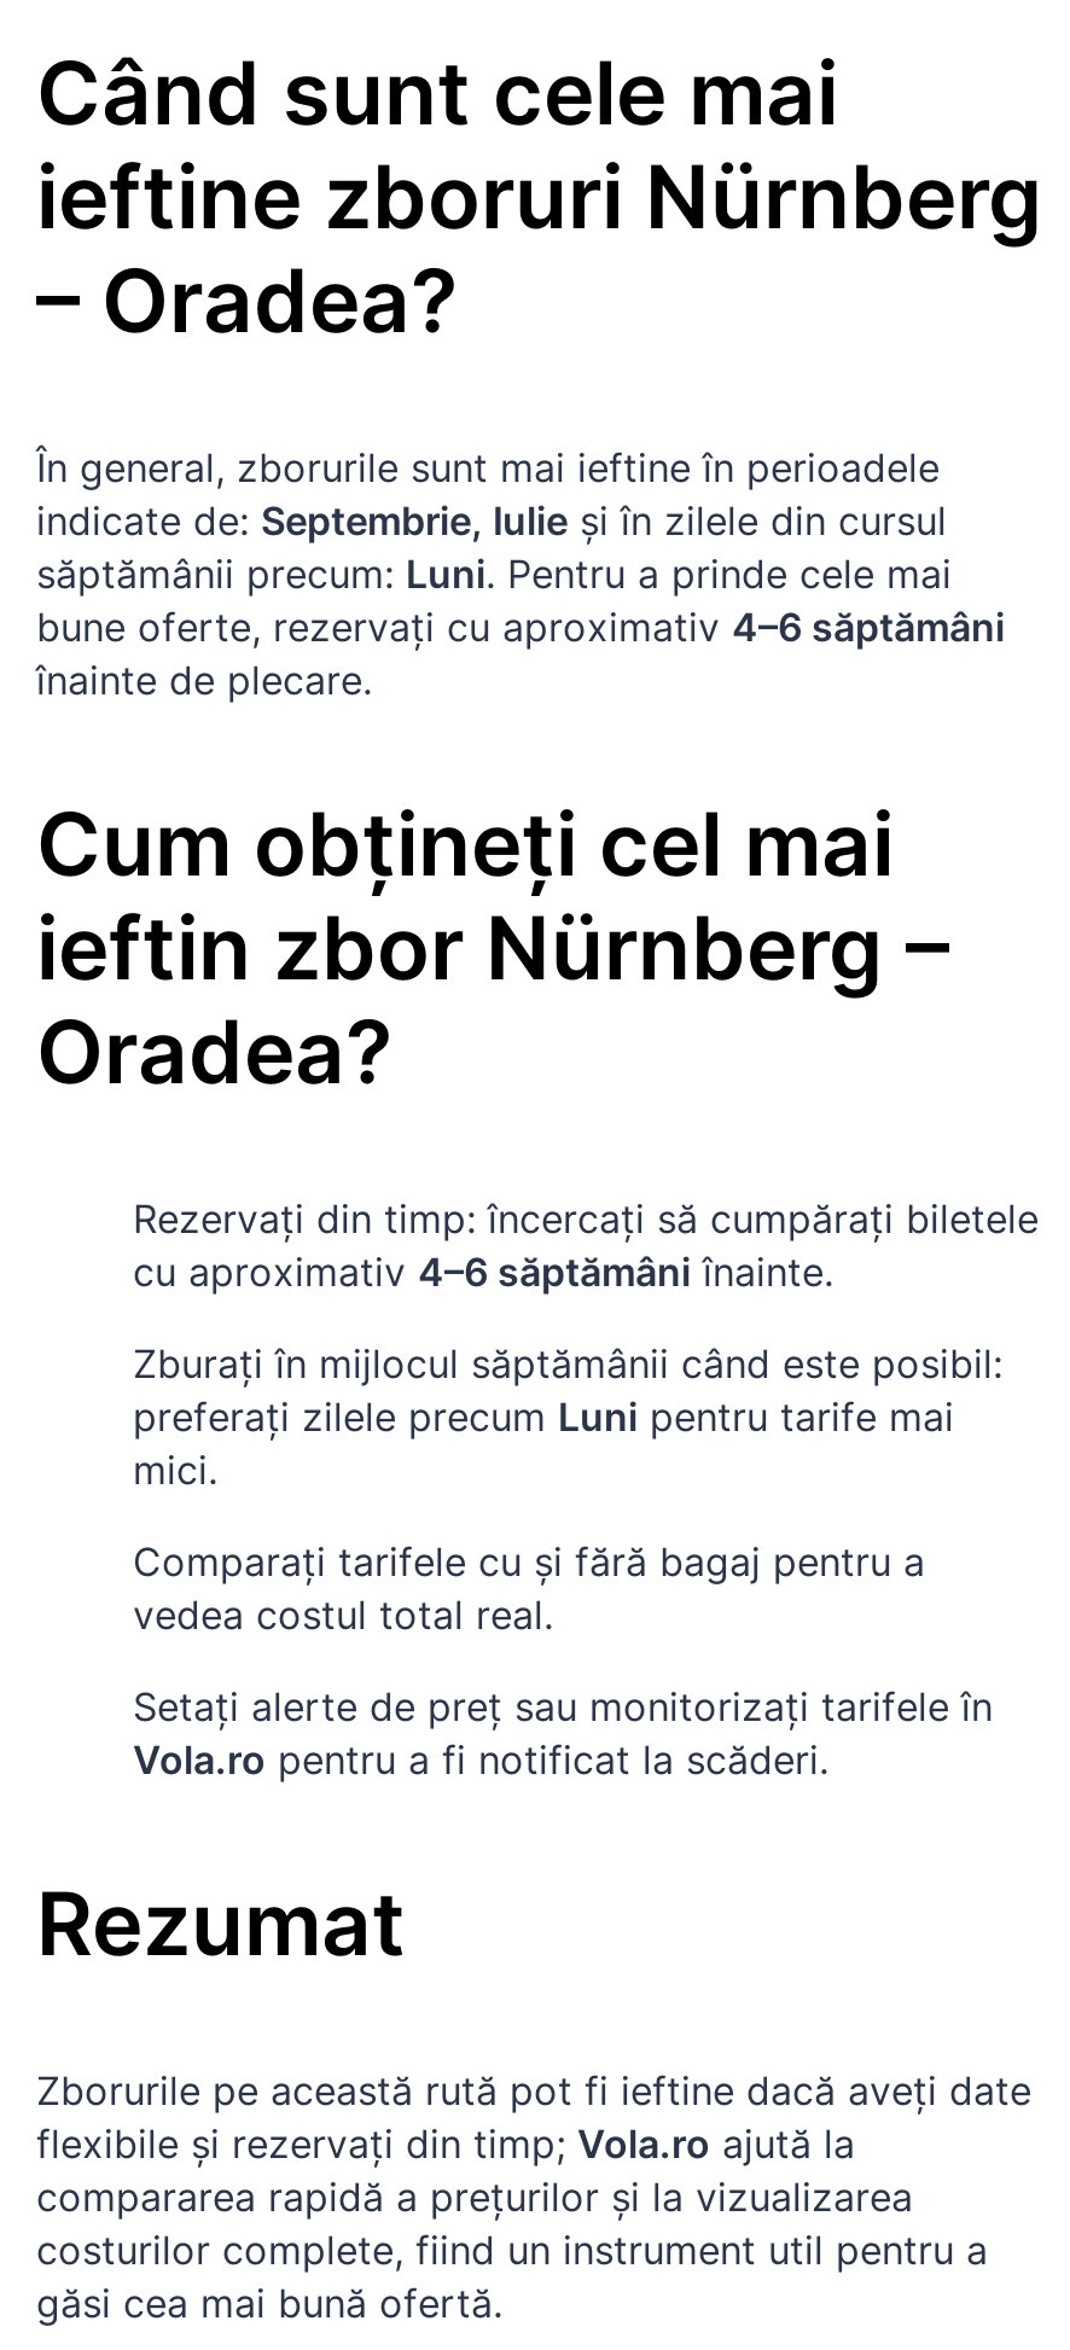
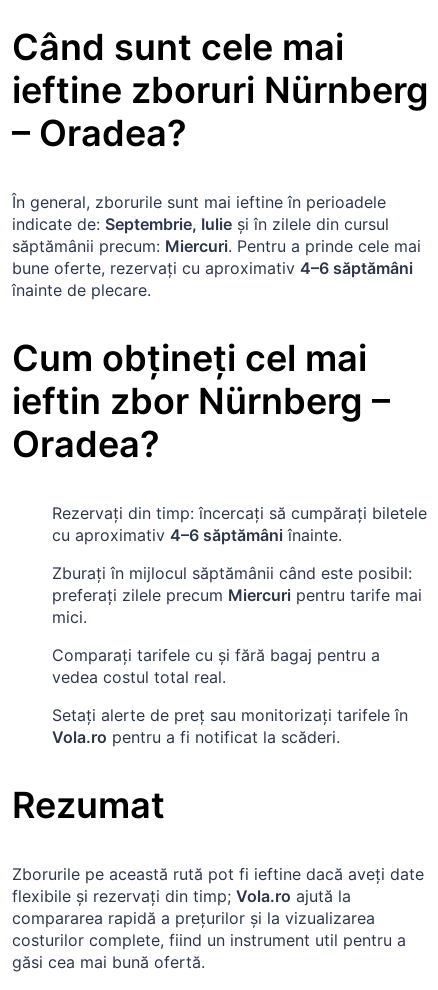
- săptămânii precum: Luni. Pentru a prinde cele mai
+ săptămânii precum: Miercuri. Pentru a prinde cele mai

- preferați zilele precum Luni pentru tarife mai
+ preferați zilele precum Miercuri pentru tarife mai
